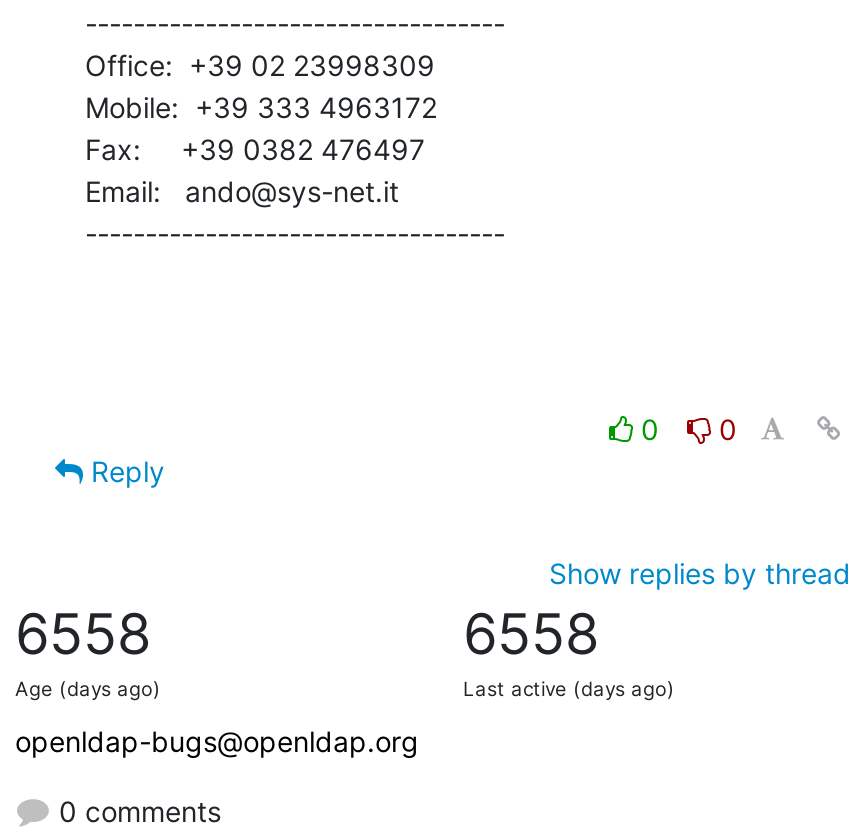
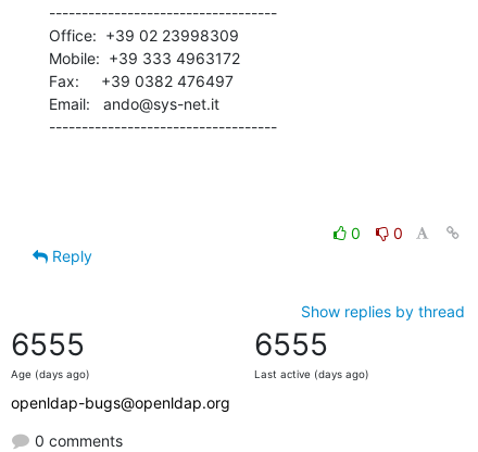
- 6558
+ 6555

- 6558
+ 6555
